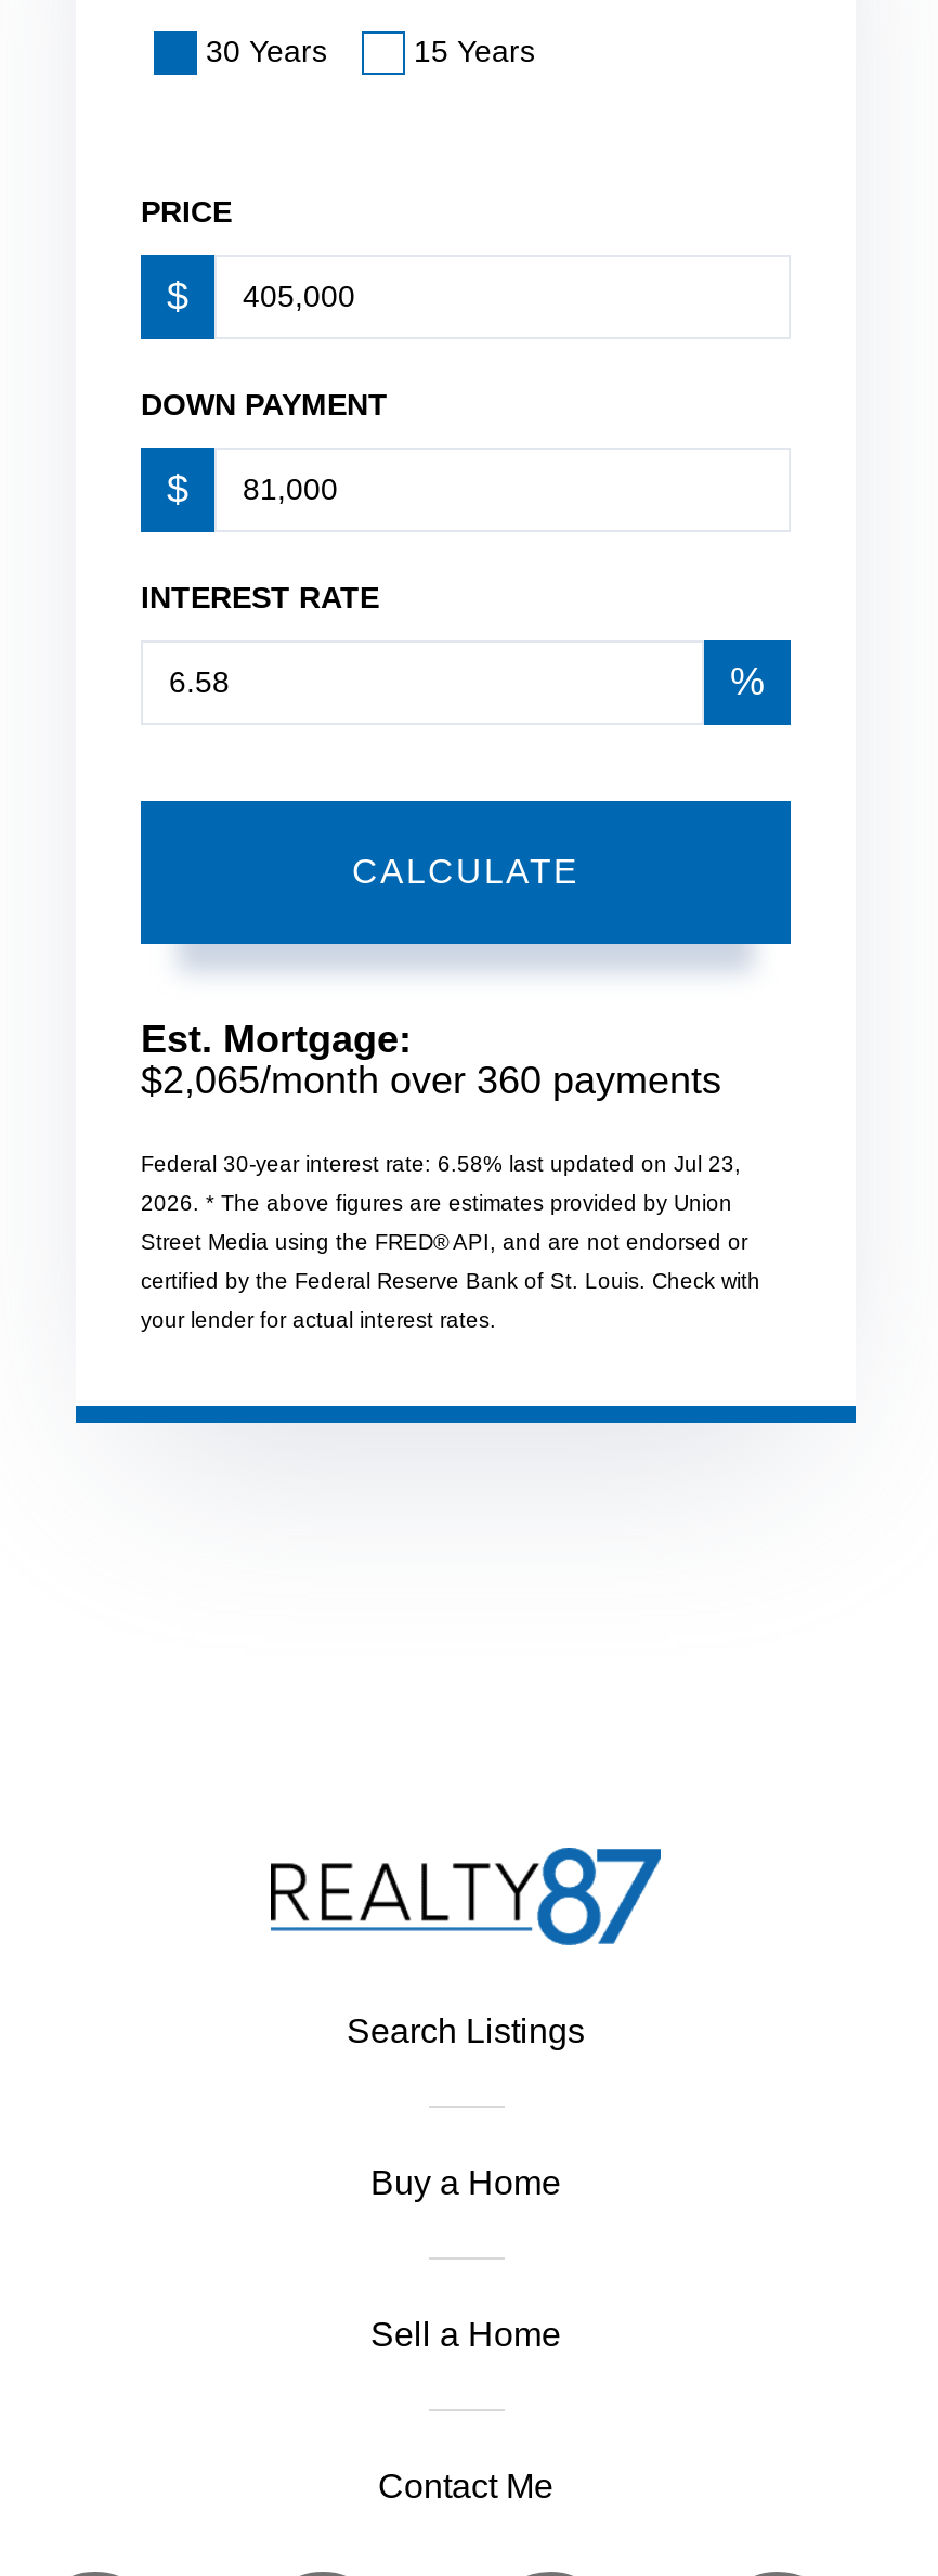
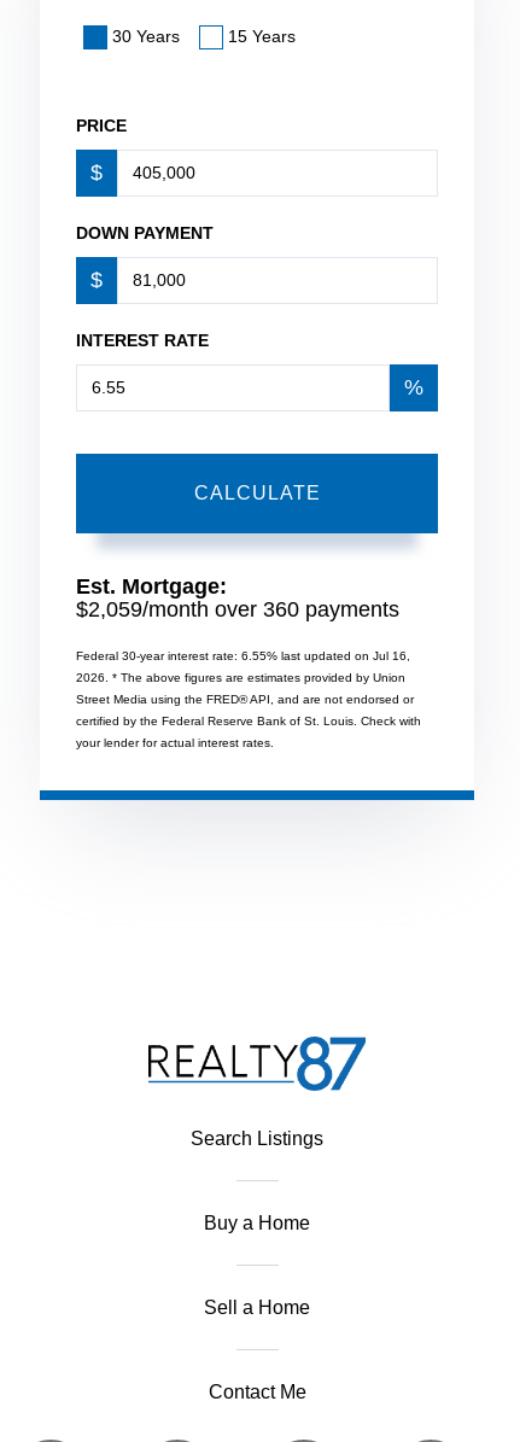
- $2,065/month over 360 payments
+ $2,059/month over 360 payments

- Federal 30-year interest rate: 6.58% last updated on Jul 23,
+ Federal 30-year interest rate: 6.55% last updated on Jul 16,
